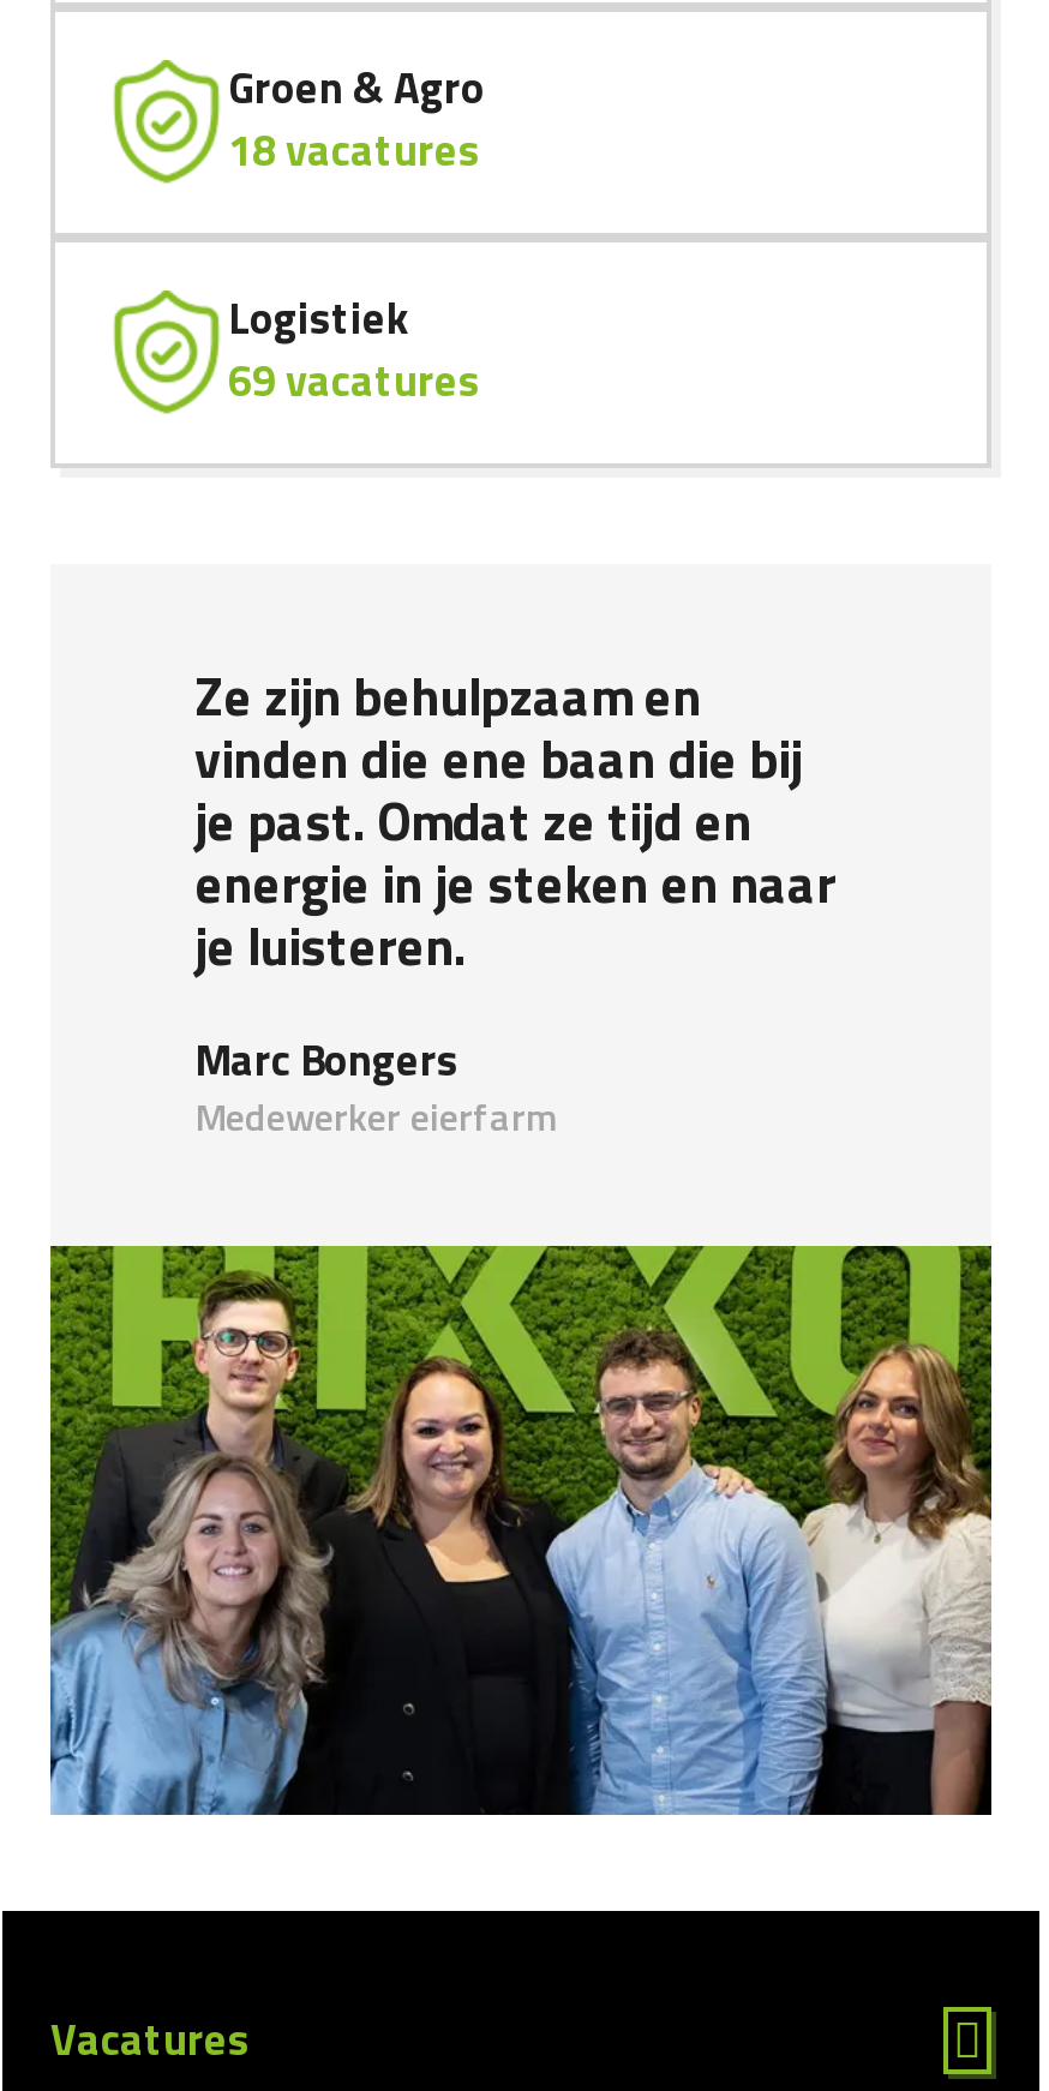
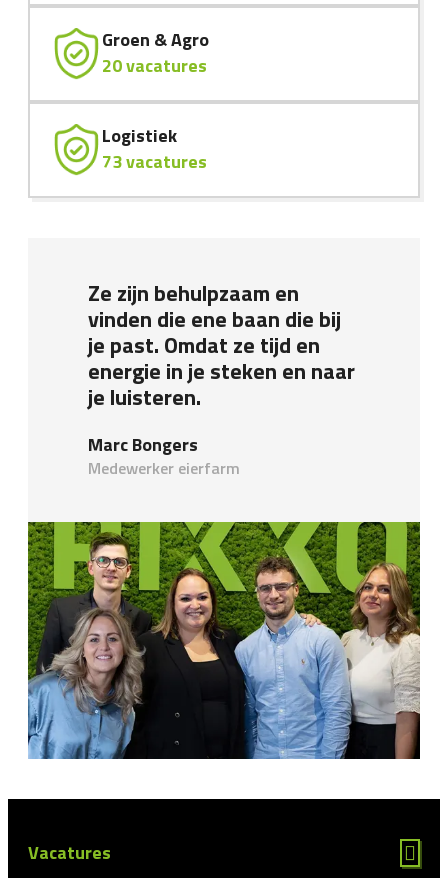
- 18 vacatures
+ 20 vacatures

- 69 vacatures
+ 73 vacatures
